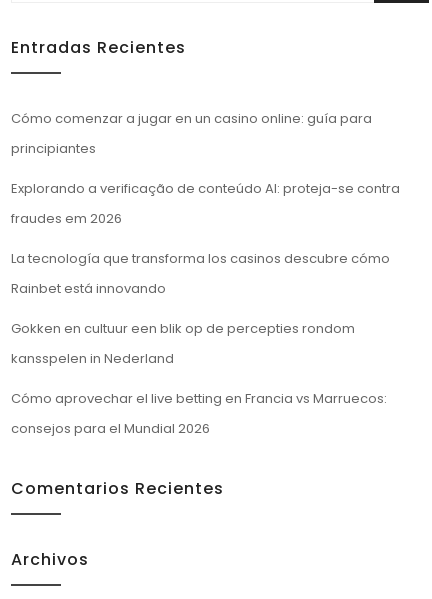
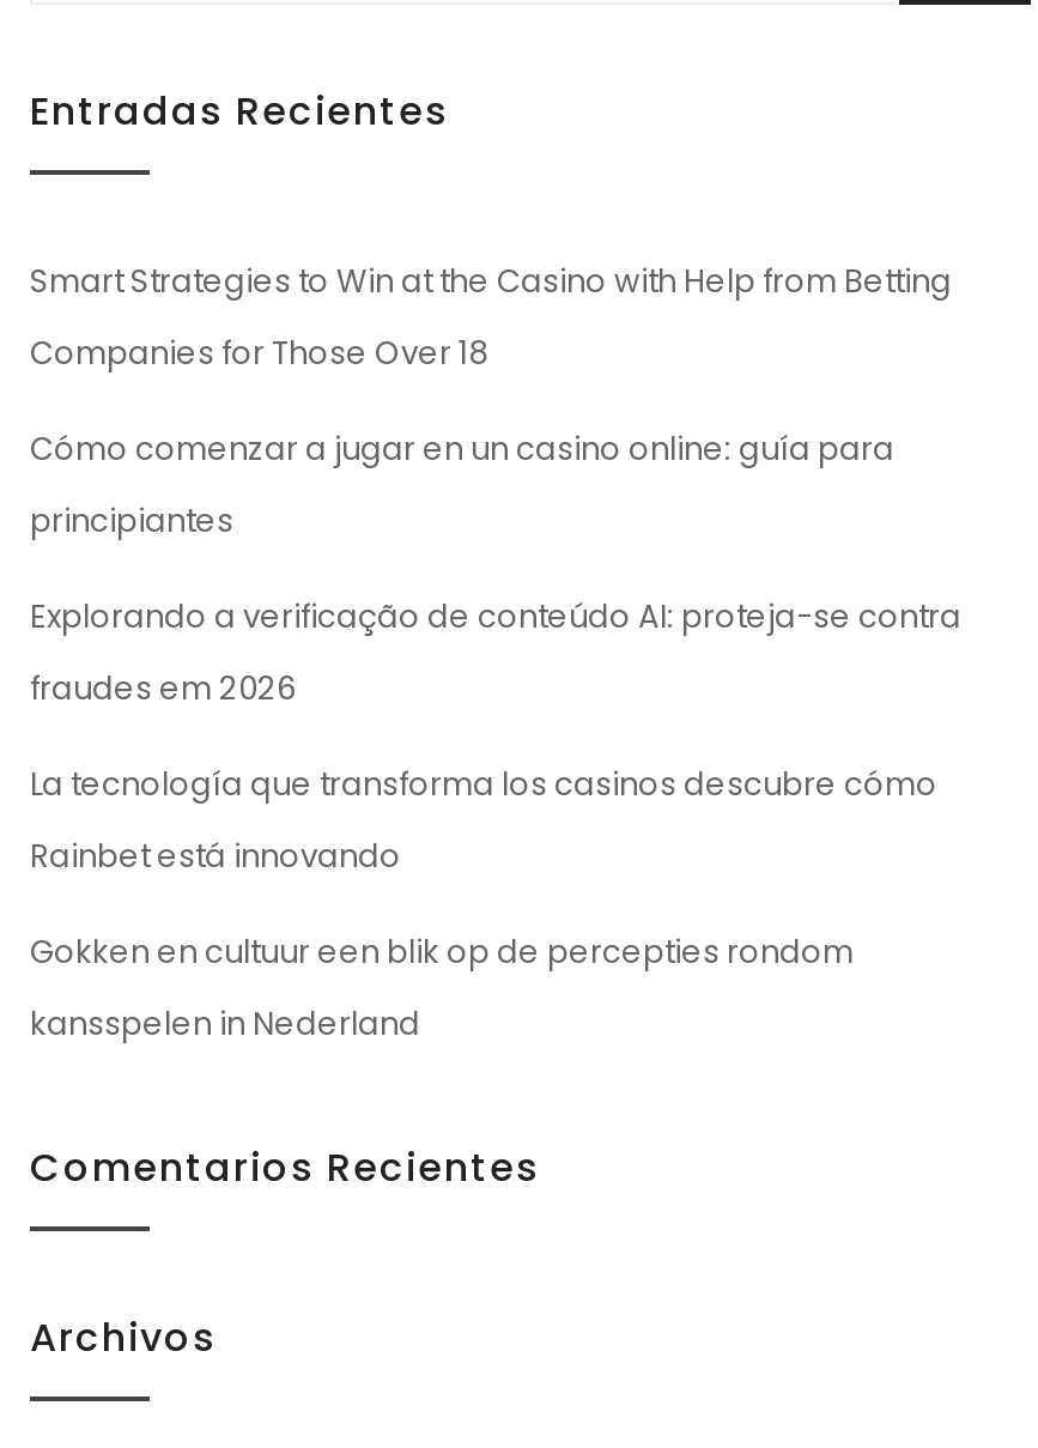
+ Smart Strategies to Win at the Casino with Help from Betting
+ Companies for Those Over 18

moved down: Cómo comenzar a jugar en un casino online: guía para | principiantes | Explorando a verificação de conteúdo AI: proteja-se contra | fraudes em 2026 | La tecnología que transforma los casinos descubre cómo | Rainbet está innovando | Gokken en cultuur een blik op de percepties rondom | kansspelen in Nederland

- Cómo aprovechar el live betting en Francia vs Marruecos:
- consejos para el Mundial 2026
